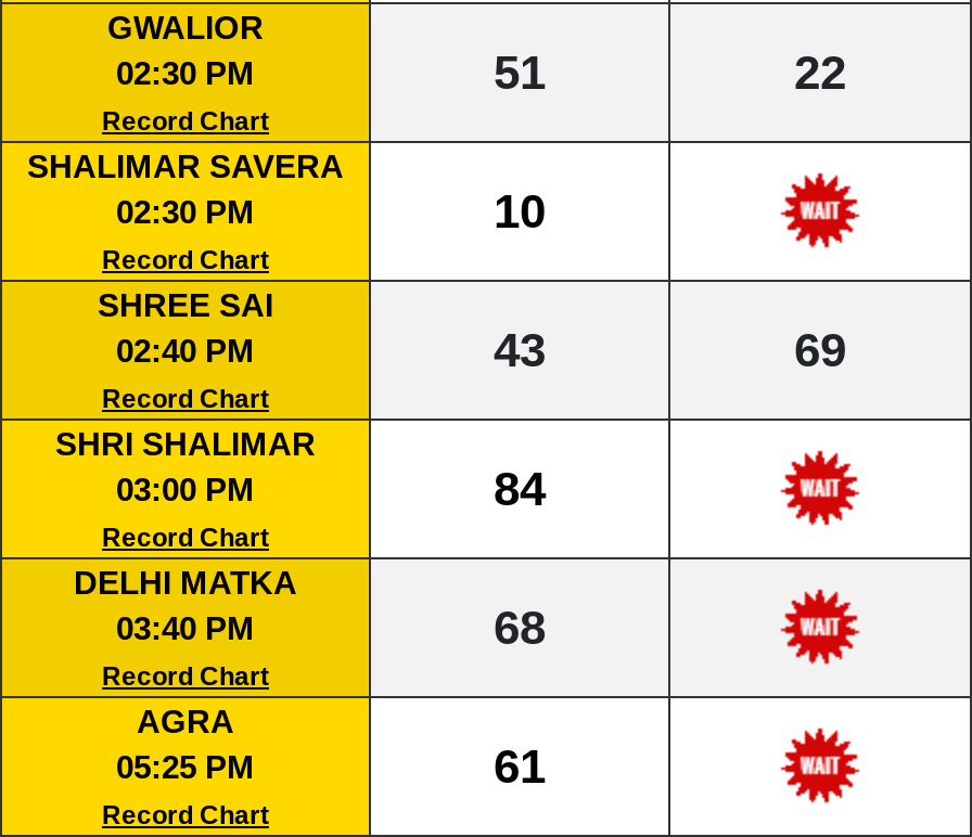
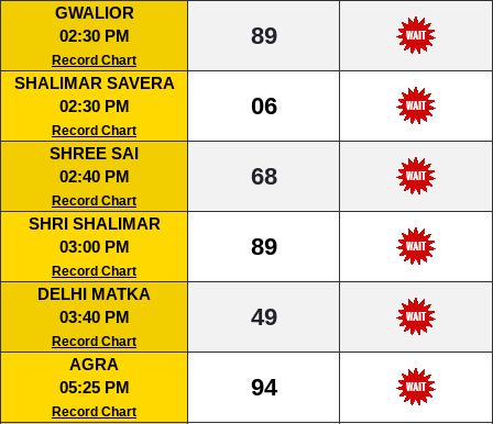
- 51
- 22
+ 89

- 10
+ 06

- 43
- 69
+ 68

- 84
+ 89

- 68
+ 49

- 61
+ 94
